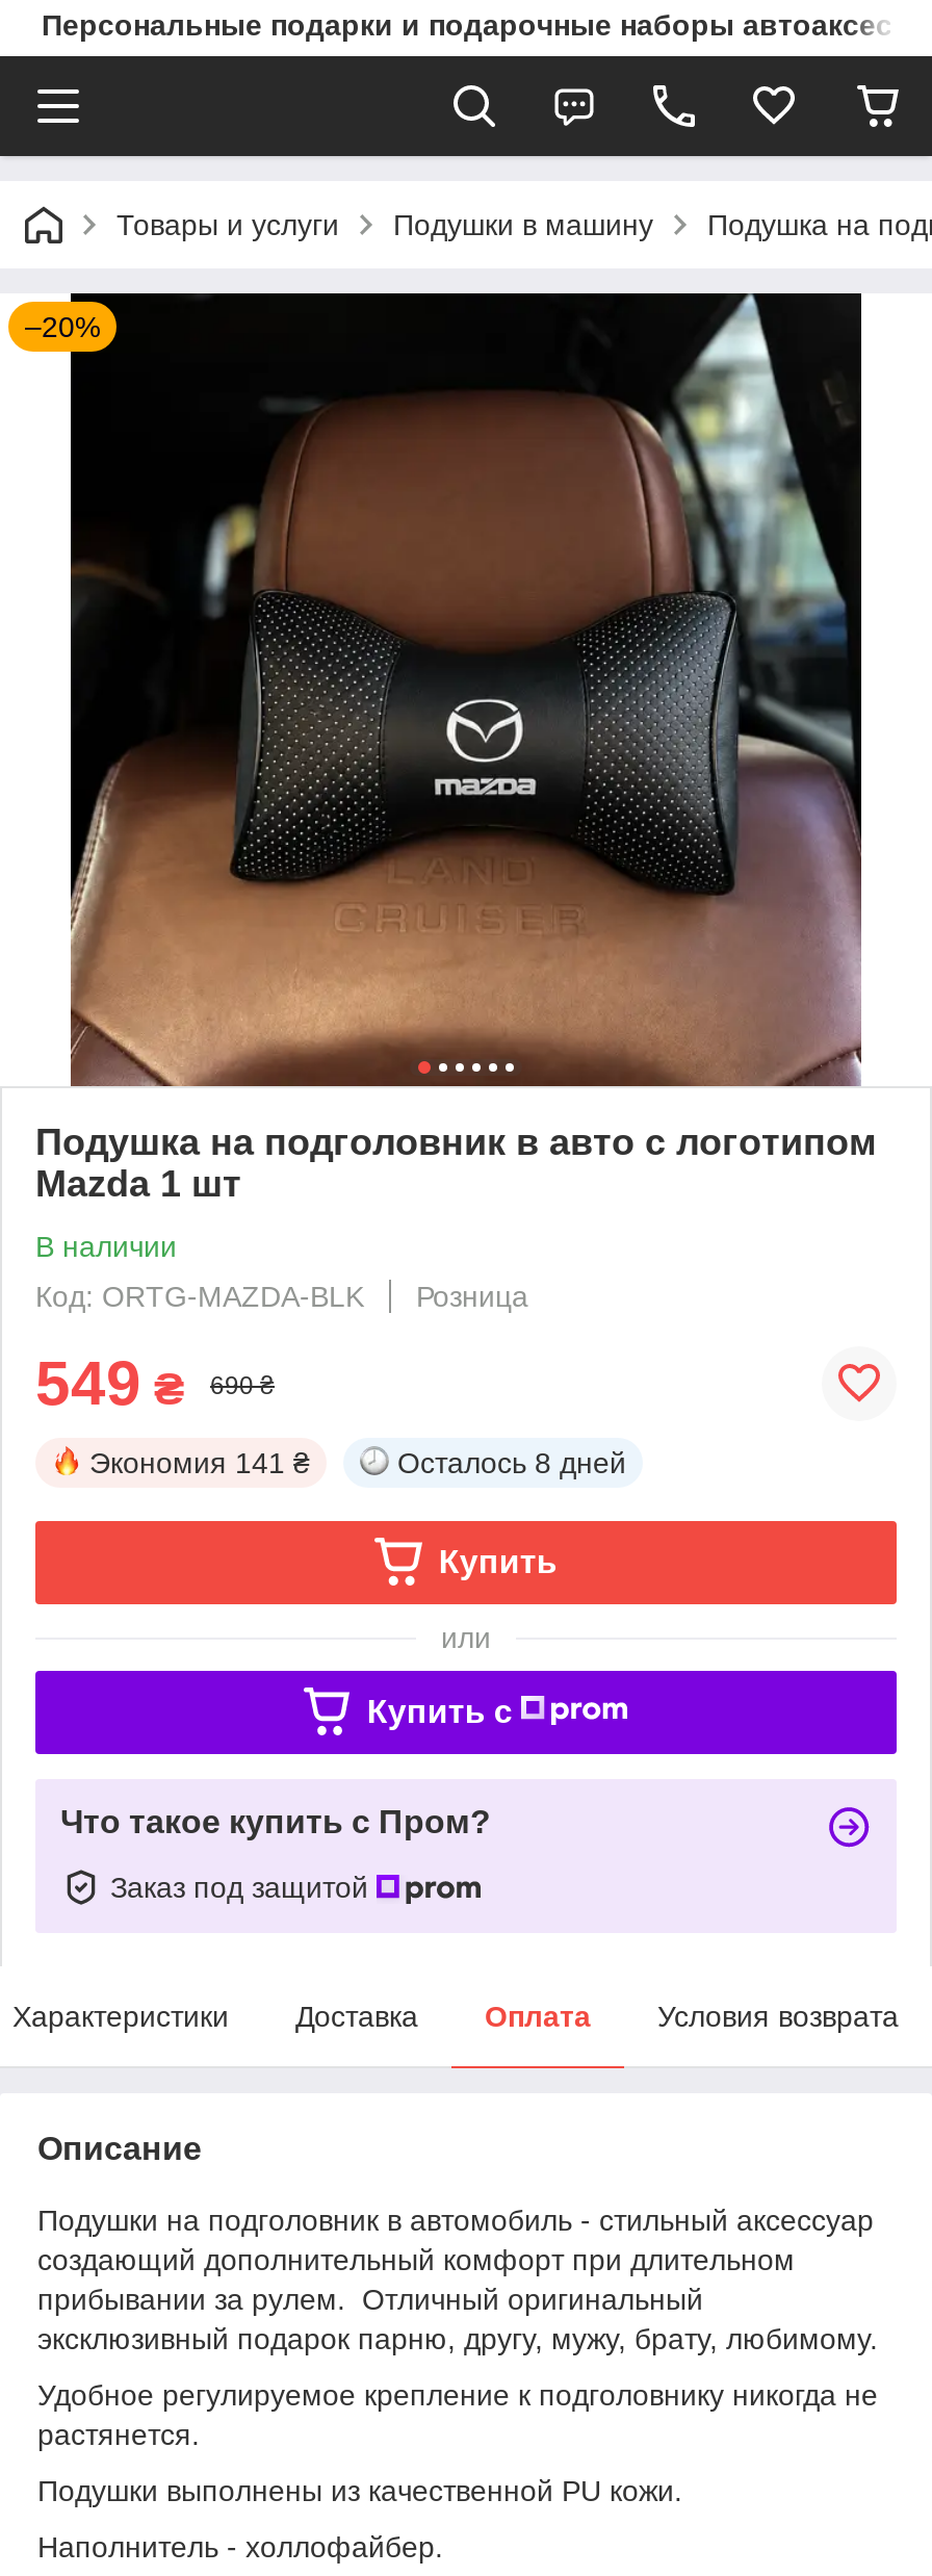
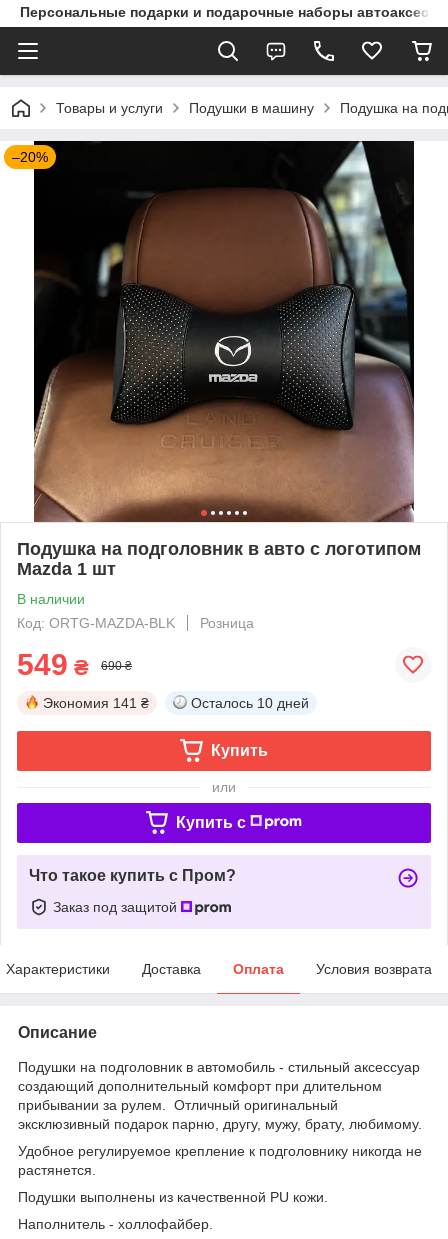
- Осталось 8 дней
+ Осталось 10 дней
